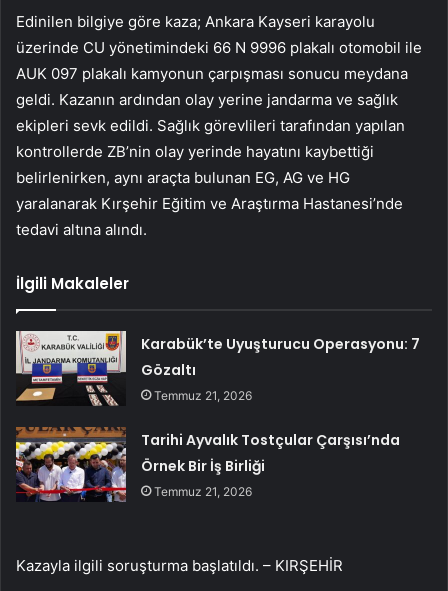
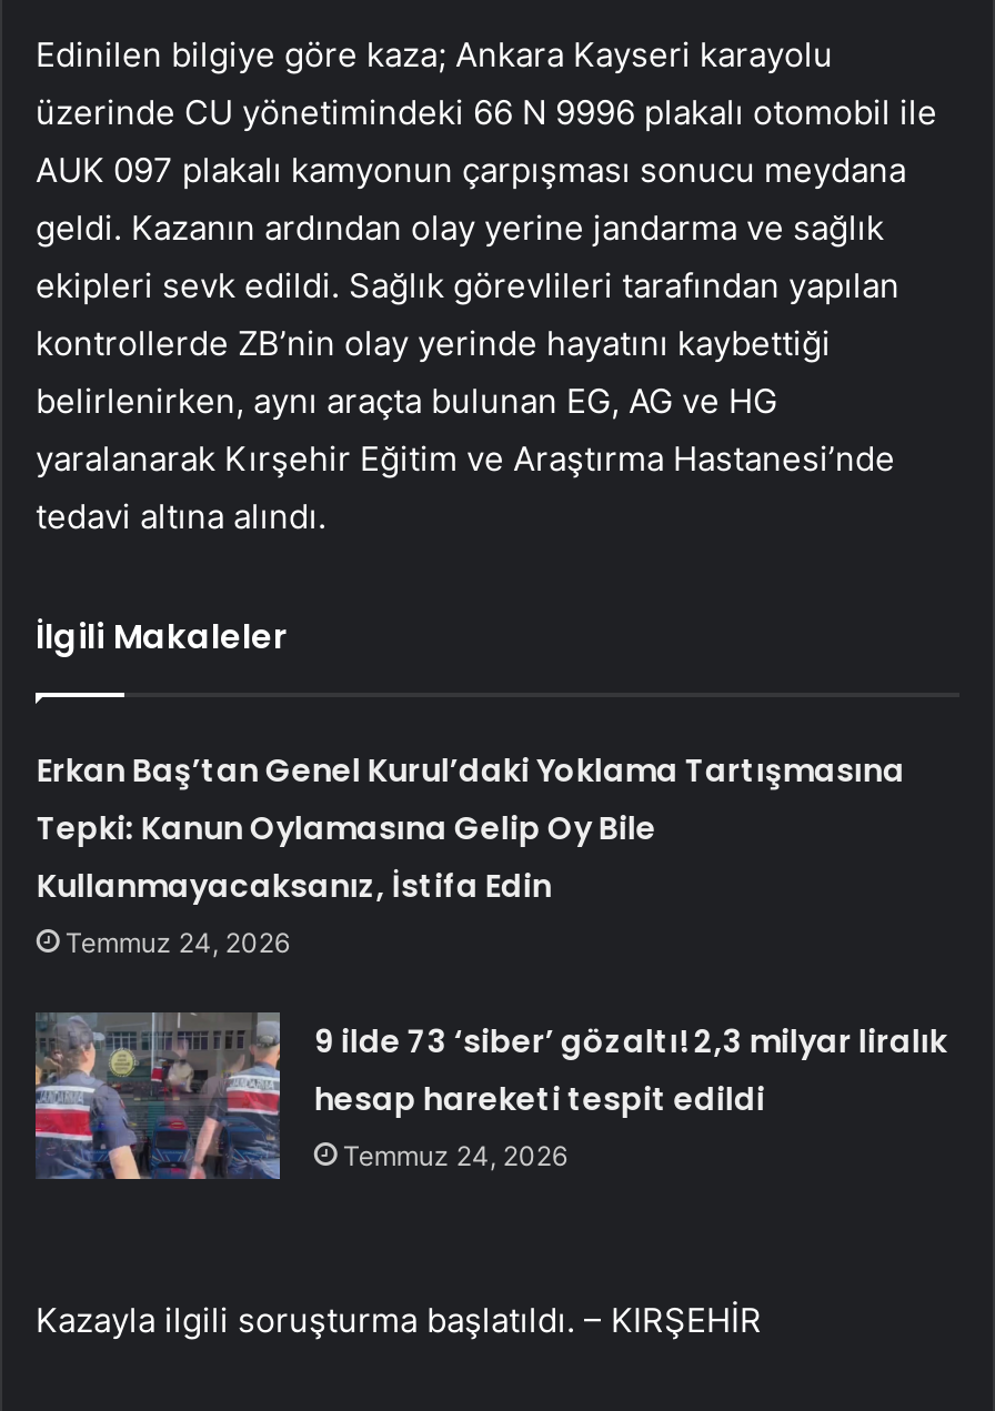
- Karabük’te Uyuşturucu Operasyonu: 7
- Gözaltı
- Temmuz 21, 2026
+ Erkan Baş’tan Genel Kurul’daki Yoklama Tartışmasına
+ Tepki: Kanun Oylamasına Gelip Oy Bile
+ Kullanmayacaksanız, İstifa Edin
+ Temmuz 24, 2026

- [image]
- Tarihi Ayvalık Tostçular Çarşısı’nda
- Örnek Bir İş Birliği
- Temmuz 21, 2026
+ [image]
+ 9 ilde 73 ‘siber’ gözaltı! 2,3 milyar liralık
+ hesap hareketi tespit edildi
+ Temmuz 24, 2026
